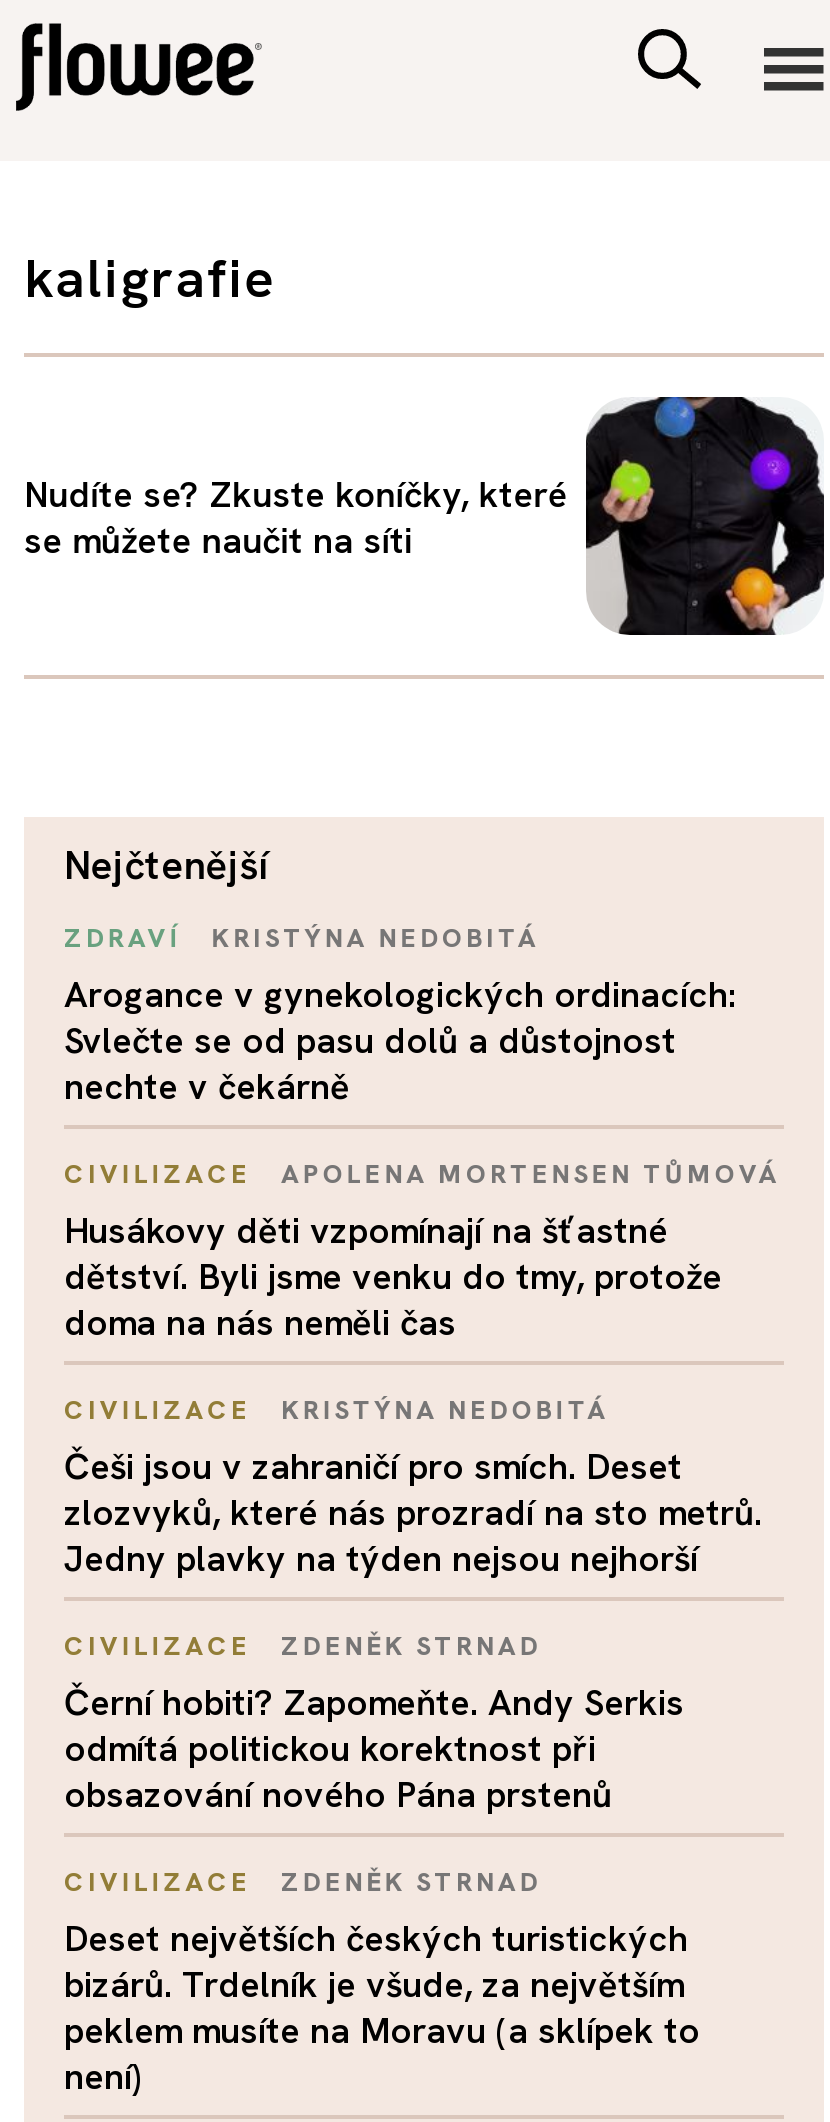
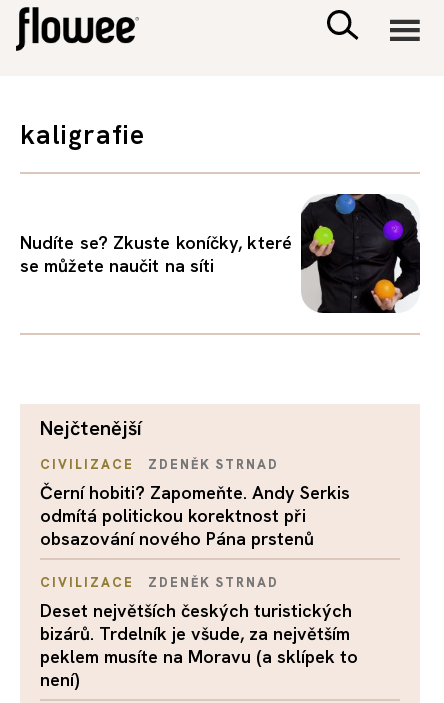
- ZDRAVÍ
- KRISTÝNA NEDOBITÁ
- Arogance v gynekologických ordinacích:
- Svlečte se od pasu dolů a důstojnost
- nechte v čekárně
- CIVILIZACE
- APOLENA MORTENSEN TŮMOVÁ
- Husákovy děti vzpomínají na šťastné
- dětství. Byli jsme venku do tmy, protože
- doma na nás neměli čas
- CIVILIZACE
- KRISTÝNA NEDOBITÁ
- Češi jsou v zahraničí pro smích. Deset
- zlozvyků, které nás prozradí na sto metrů.
- Jedny plavky na týden nejsou nejhorší
